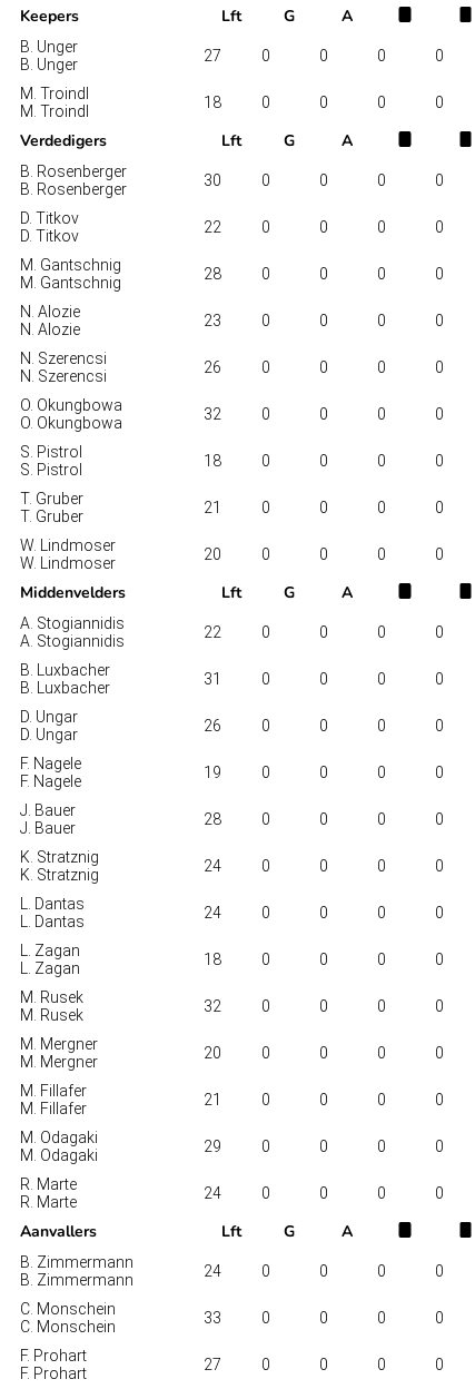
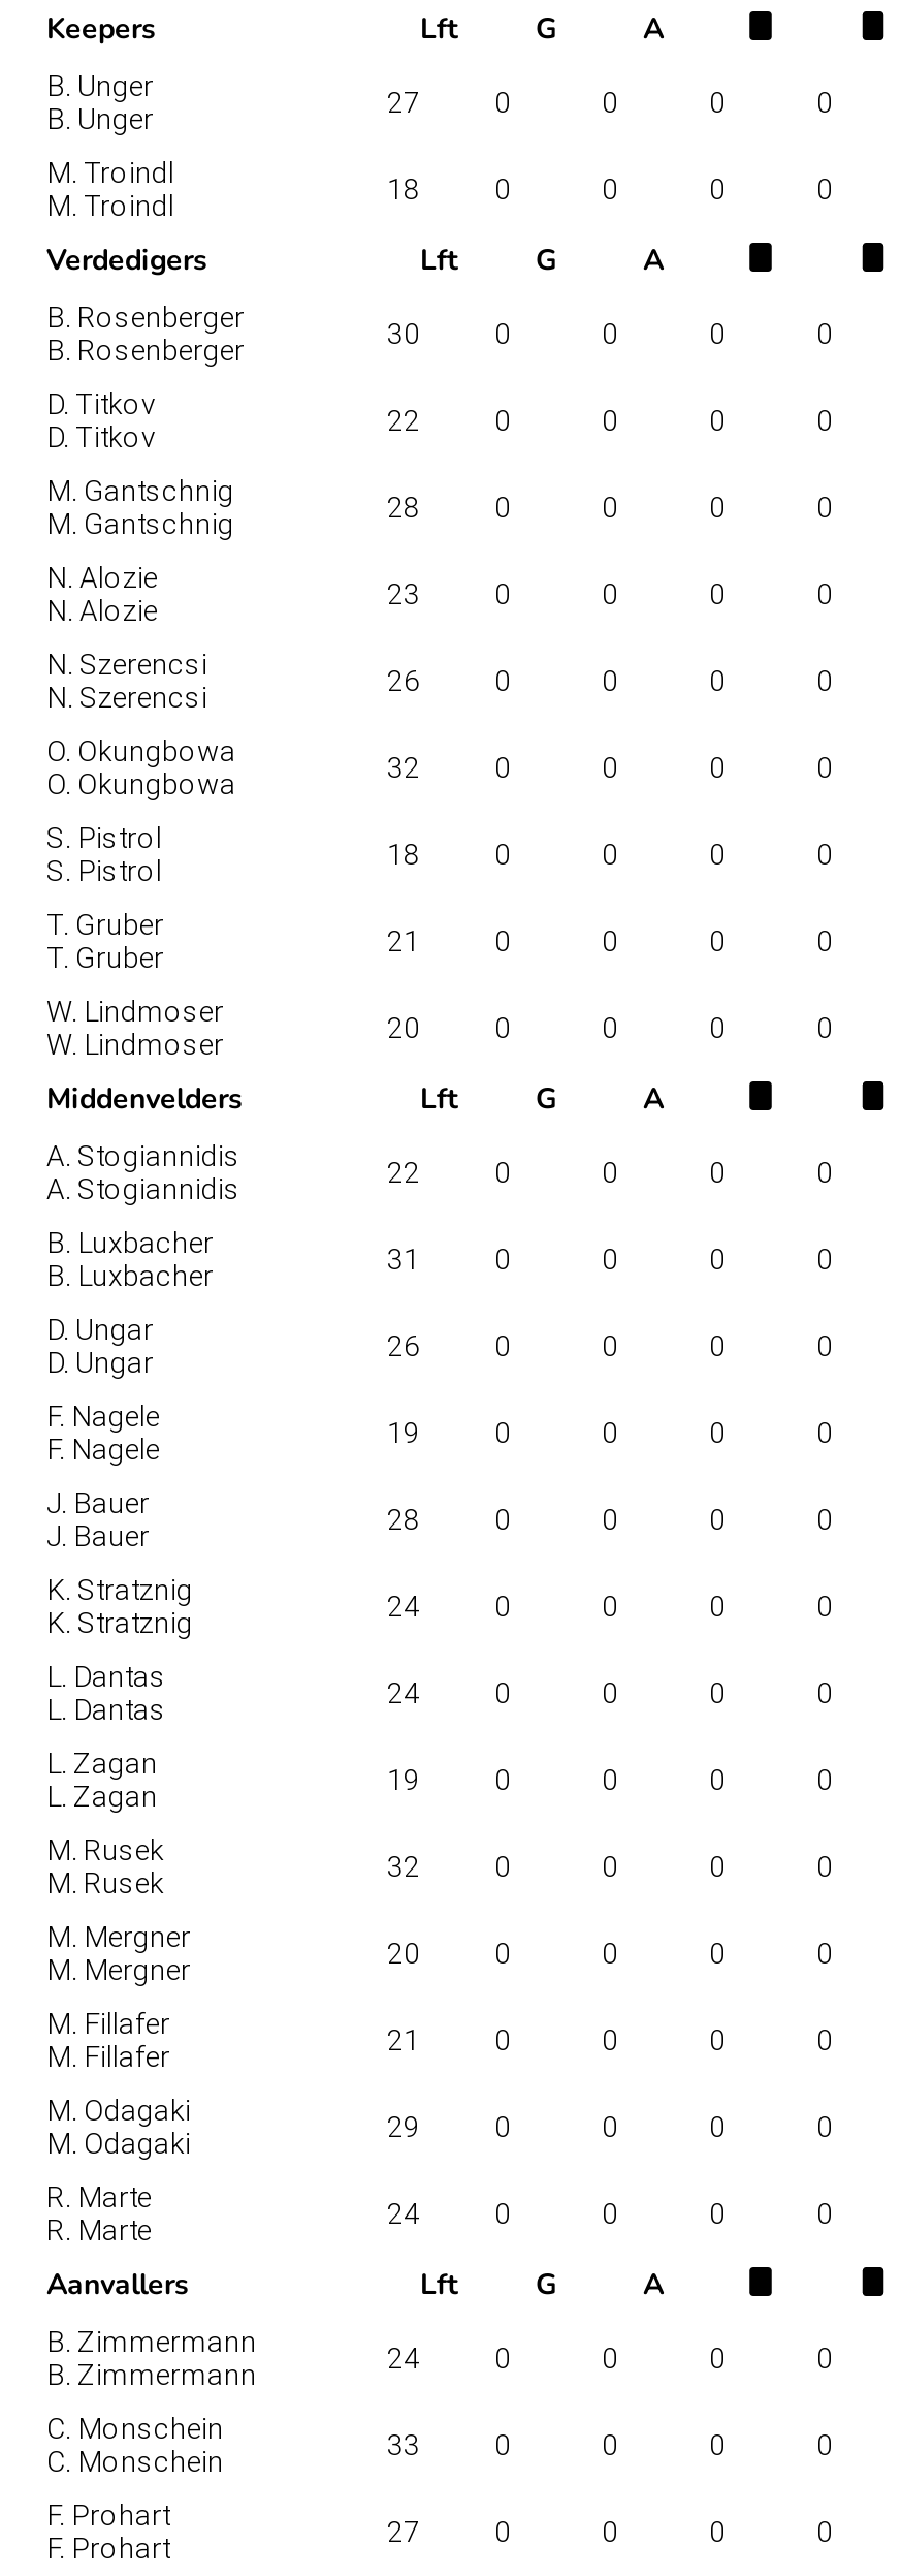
- 18
+ 19
